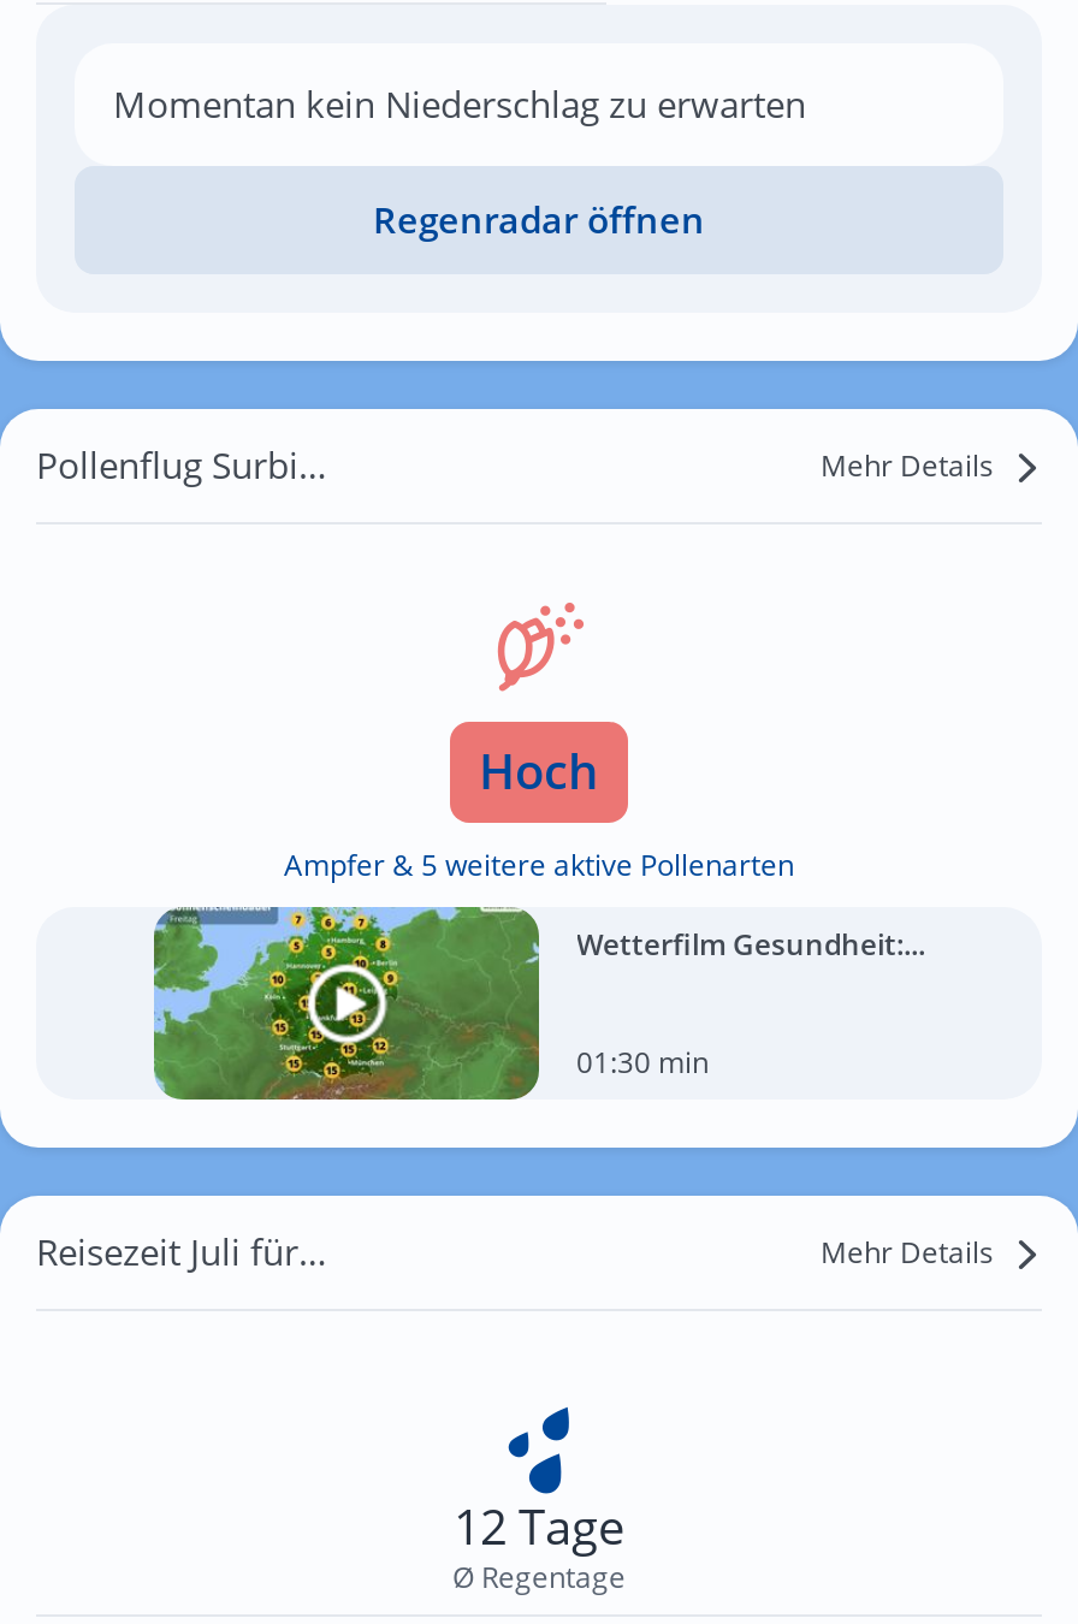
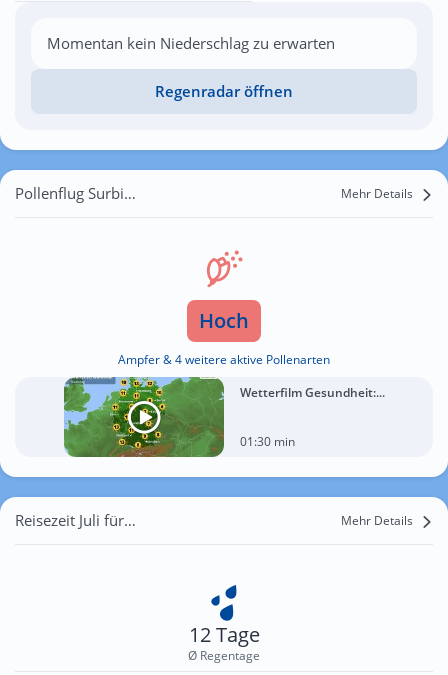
- Ampfer & 5 weitere aktive Pollenarten
+ Ampfer & 4 weitere aktive Pollenarten
